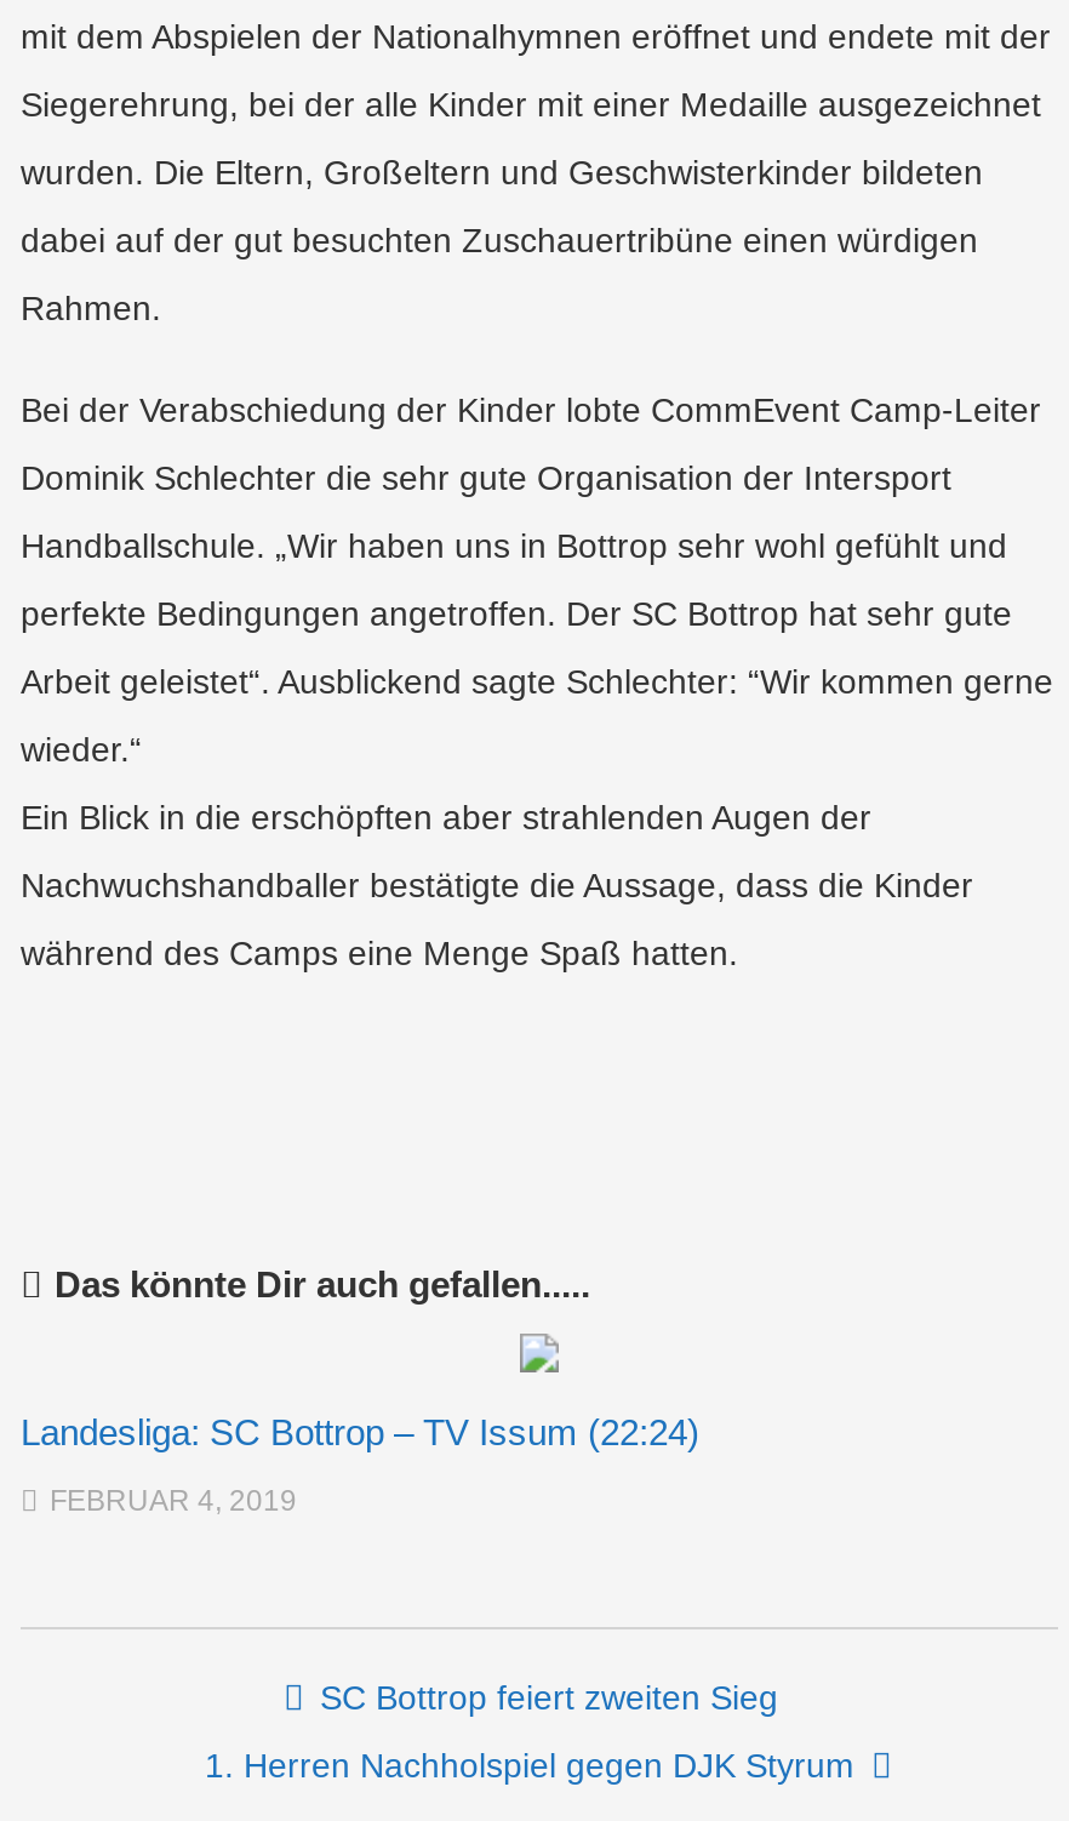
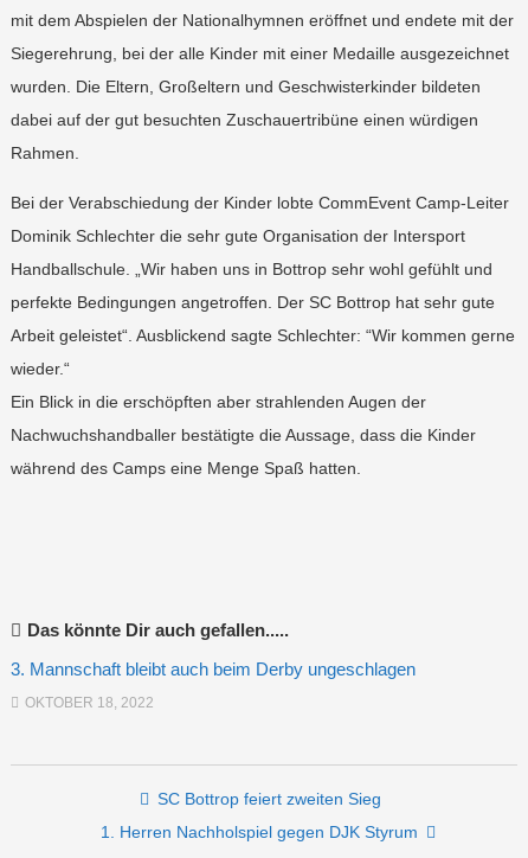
- Landesliga: SC Bottrop – TV Issum (22:24)
+ 3. Mannschaft bleibt auch beim Derby ungeschlagen

- FEBRUAR 4, 2019
+ OKTOBER 18, 2022
